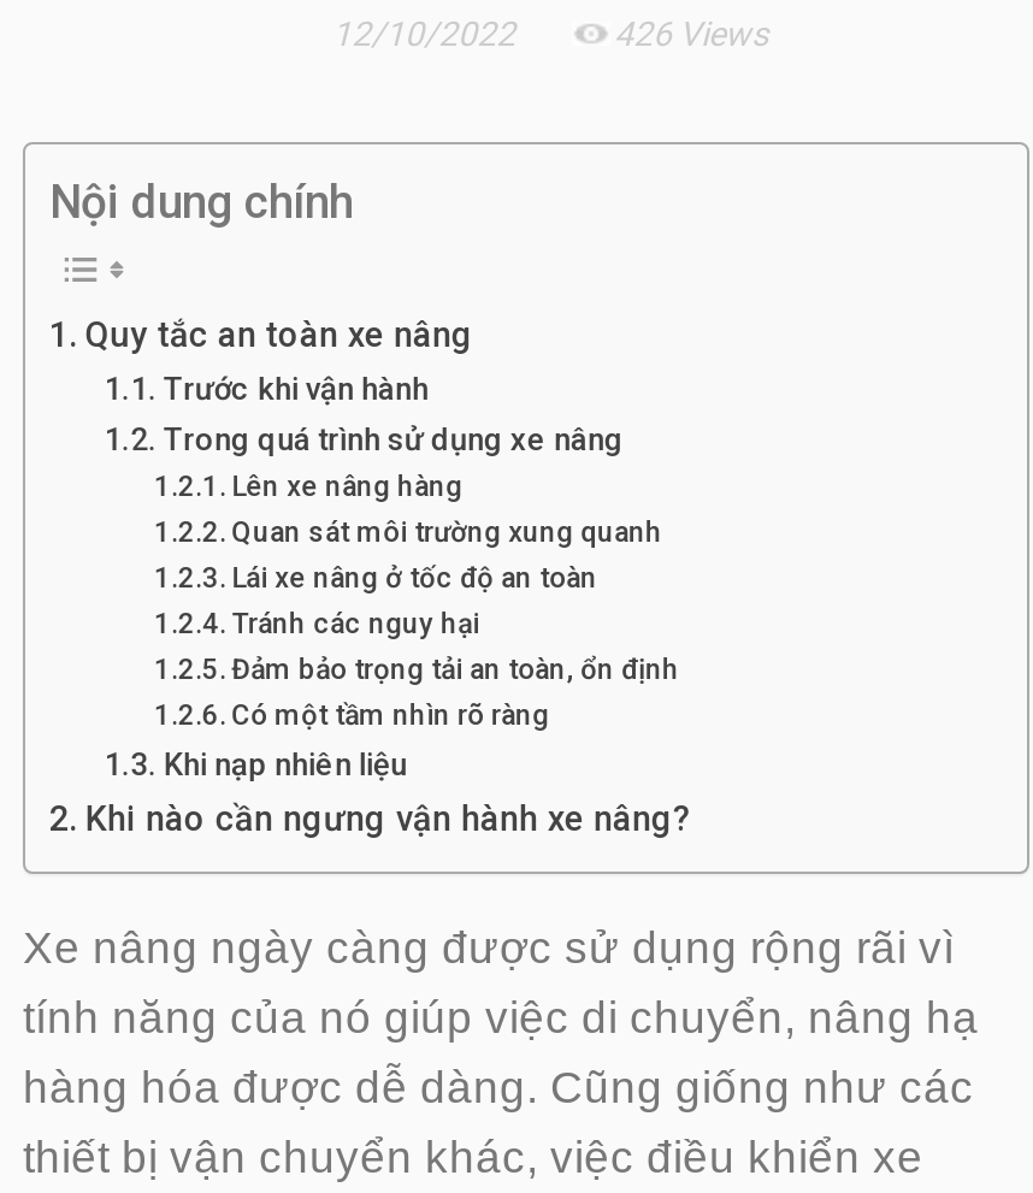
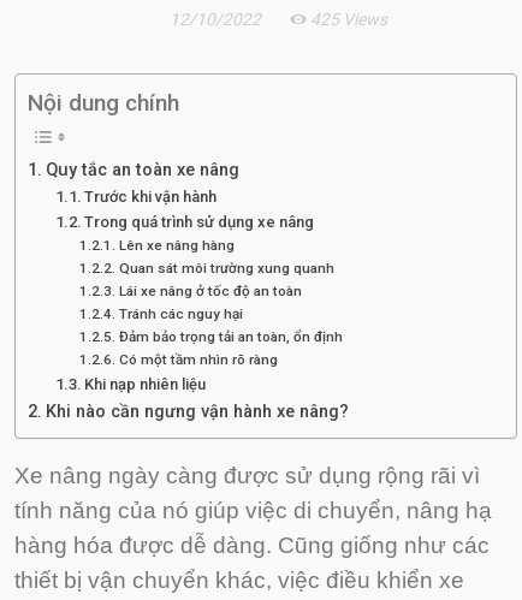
- 426 Views
+ 425 Views
